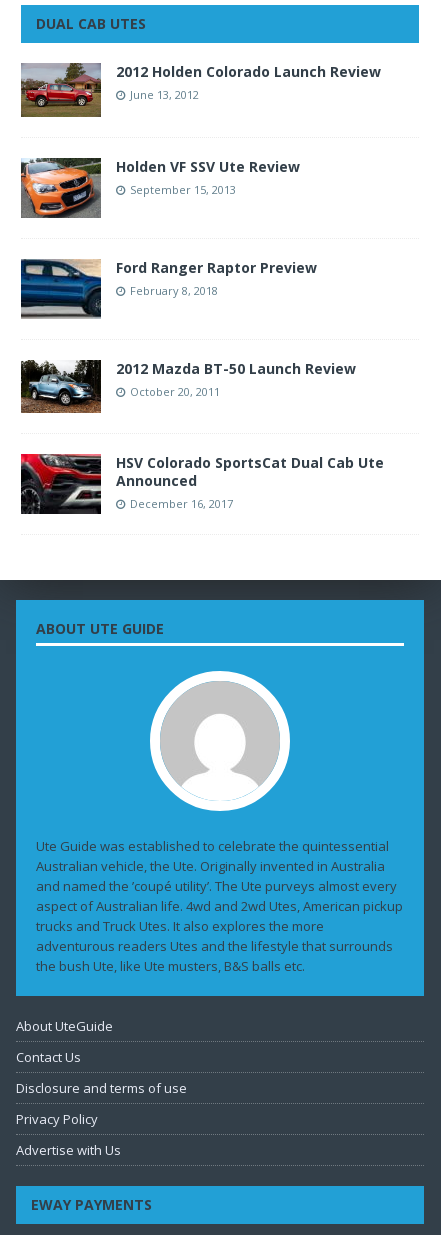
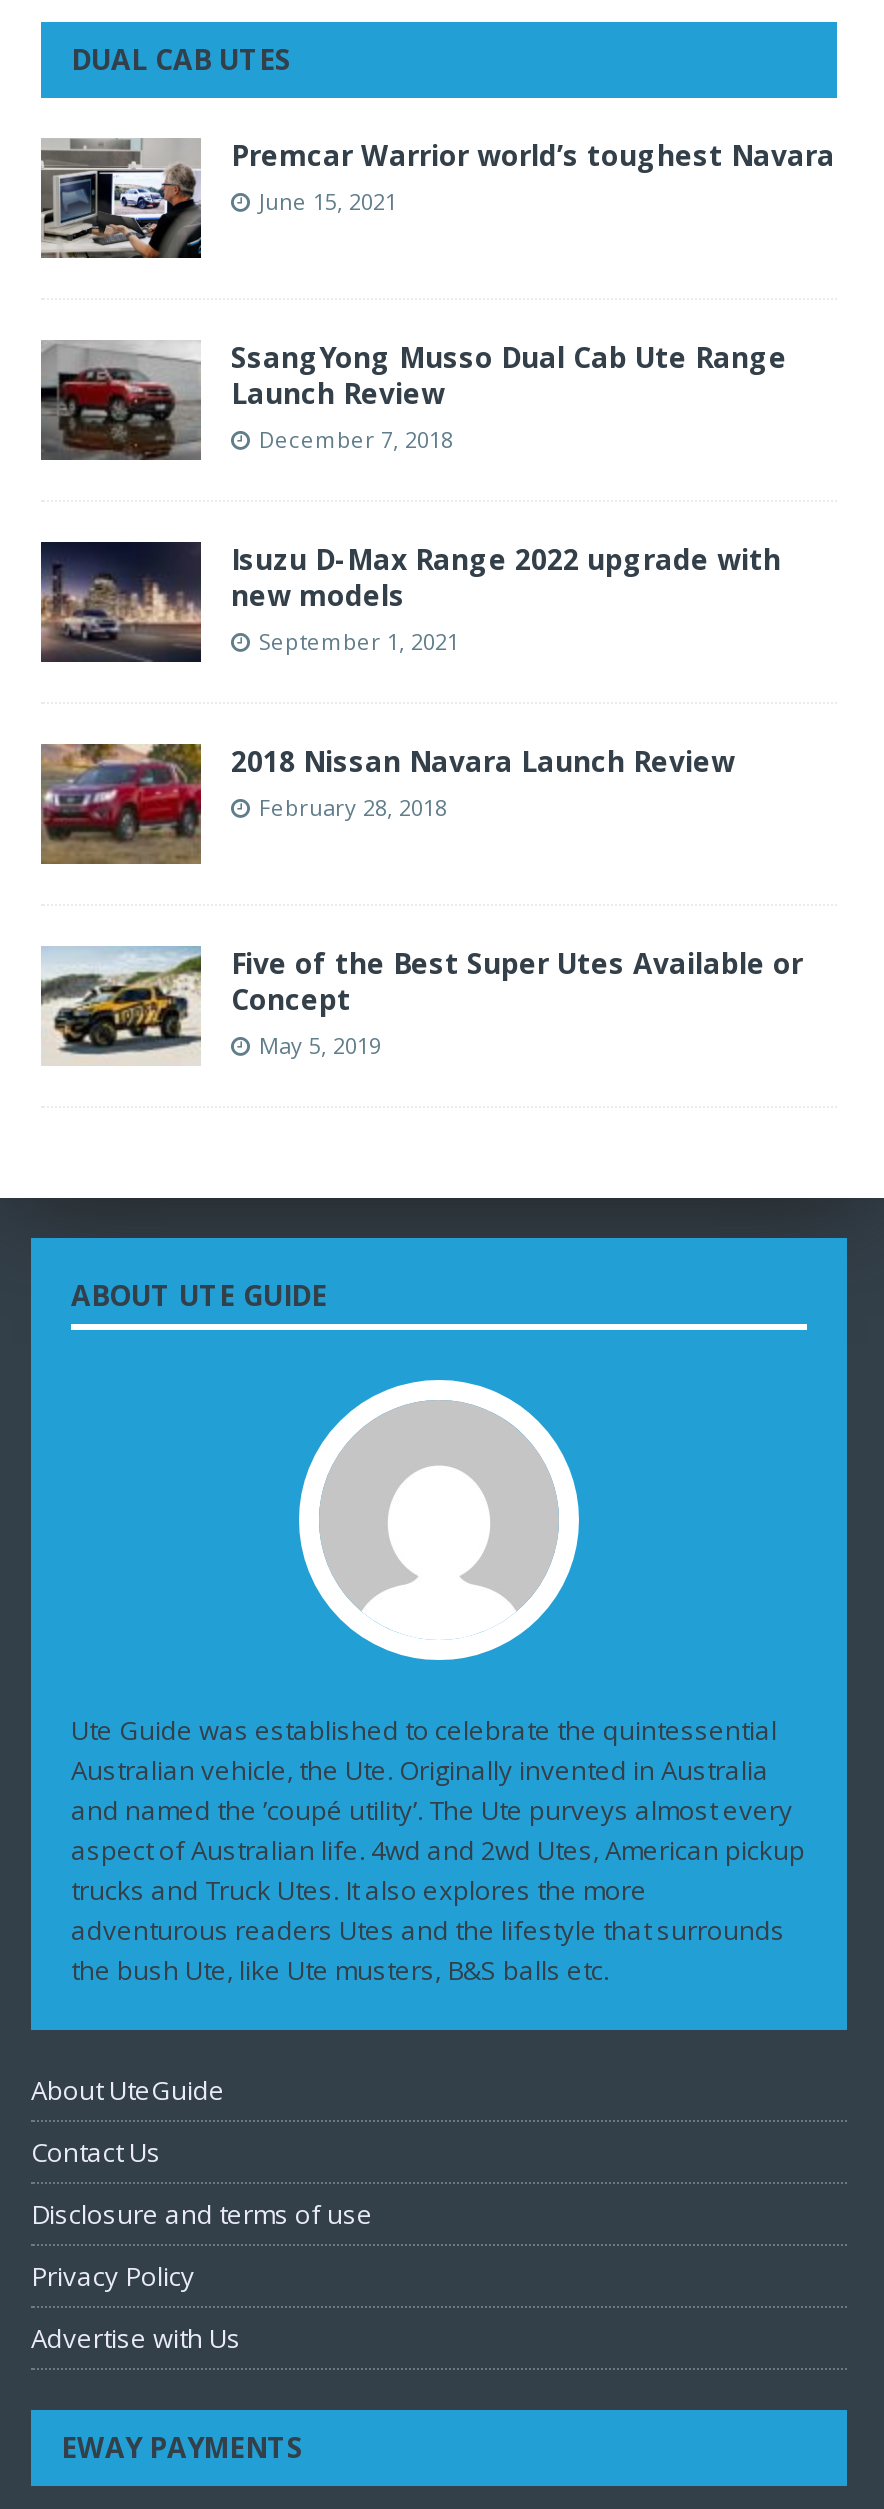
- [image]
- 2012 Holden Colorado Launch Review
- June 13, 2012
+ [image]
+ Premcar Warrior world’s toughest Navara
+ June 15, 2021

- [image]
- Holden VF SSV Ute Review
- September 15, 2013
+ [image]
+ SsangYong Musso Dual Cab Ute Range
+ Launch Review
+ December 7, 2018

- [image]
- Ford Ranger Raptor Preview
- February 8, 2018
+ [image]
+ Isuzu D-Max Range 2022 upgrade with
+ new models
+ September 1, 2021

- [image]
- 2012 Mazda BT-50 Launch Review
- October 20, 2011
+ [image]
+ 2018 Nissan Navara Launch Review
+ February 28, 2018

- [image]
- HSV Colorado SportsCat Dual Cab Ute
- Announced
- December 16, 2017
+ [image]
+ Five of the Best Super Utes Available or
+ Concept
+ May 5, 2019
